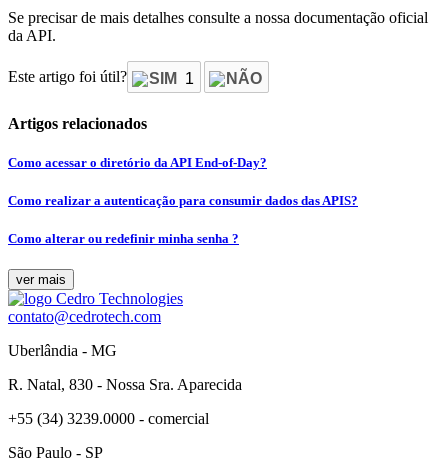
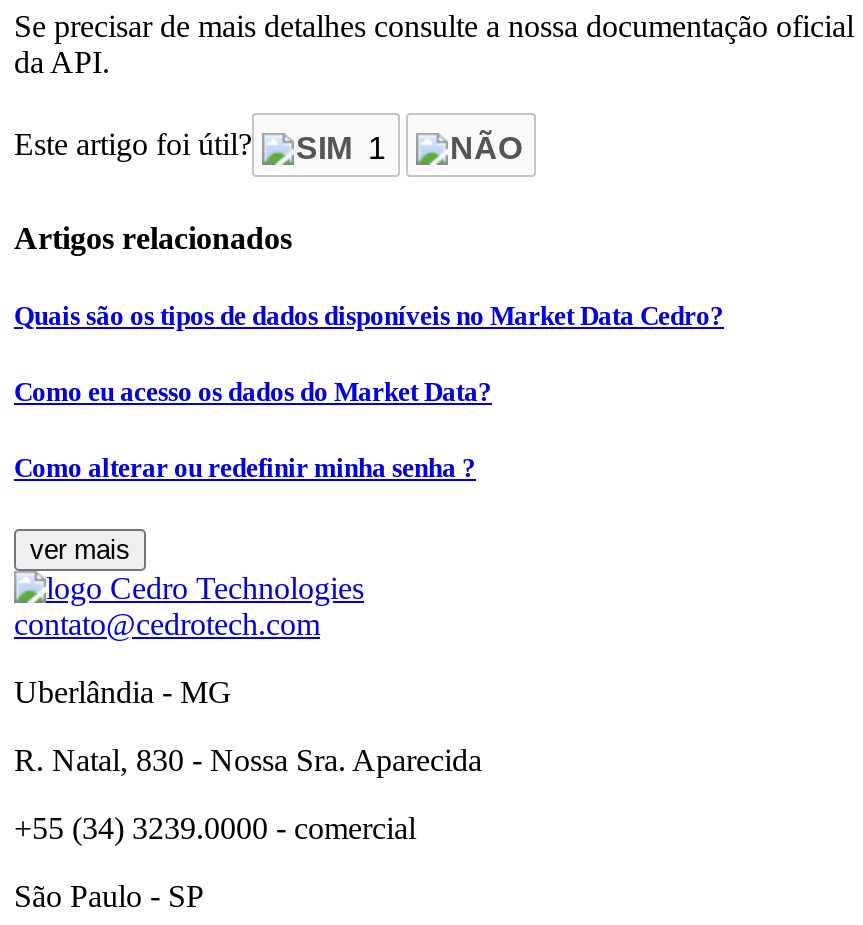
- Como acessar o diretório da API End-of-Day?
+ Quais são os tipos de dados disponíveis no Market Data Cedro?

- Como realizar a autenticação para consumir dados das APIS?
+ Como eu acesso os dados do Market Data?
